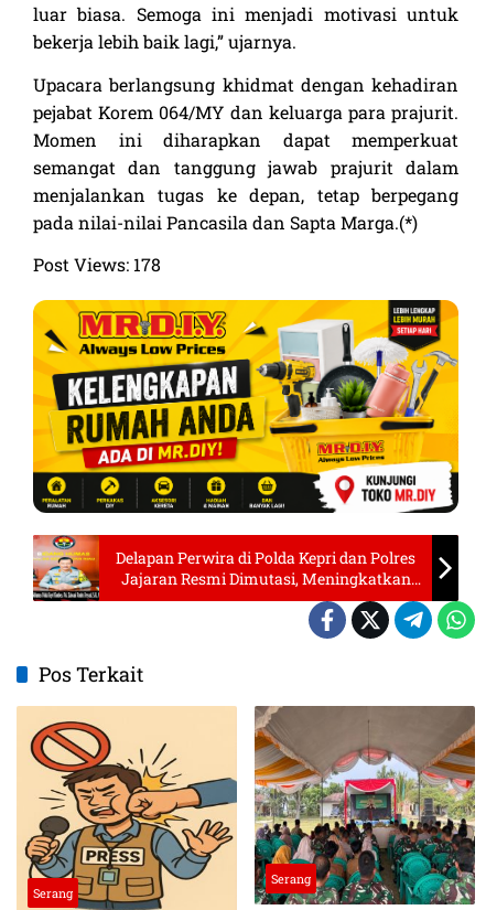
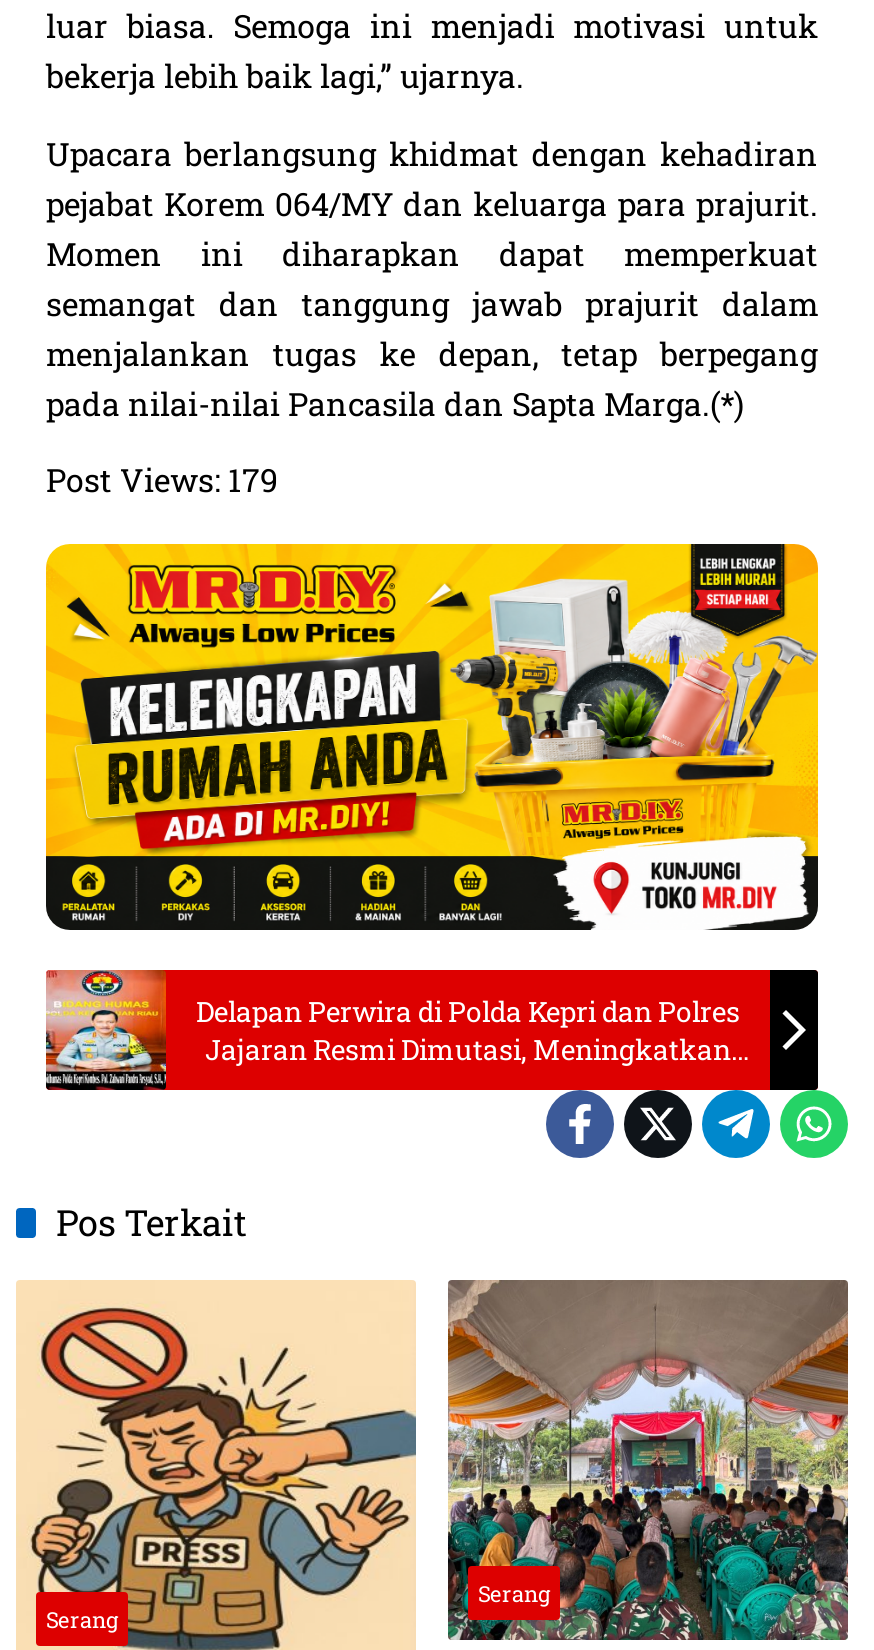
- Post Views: 178
+ Post Views: 179
